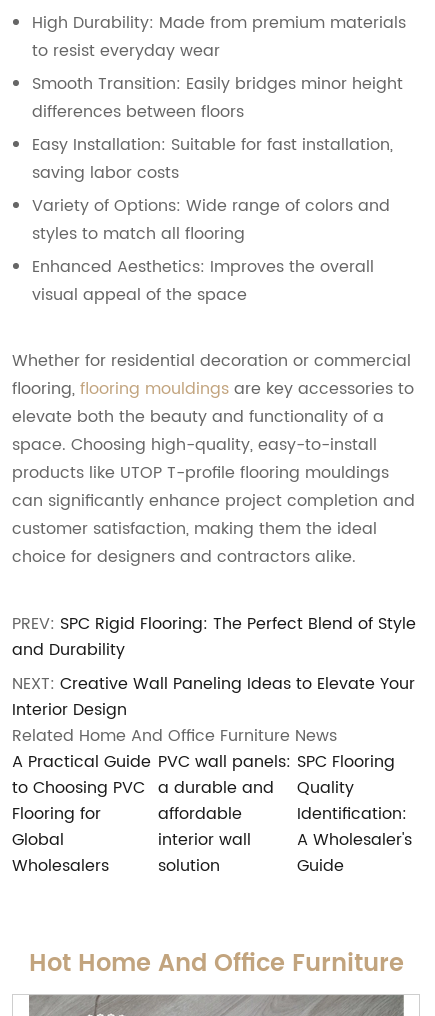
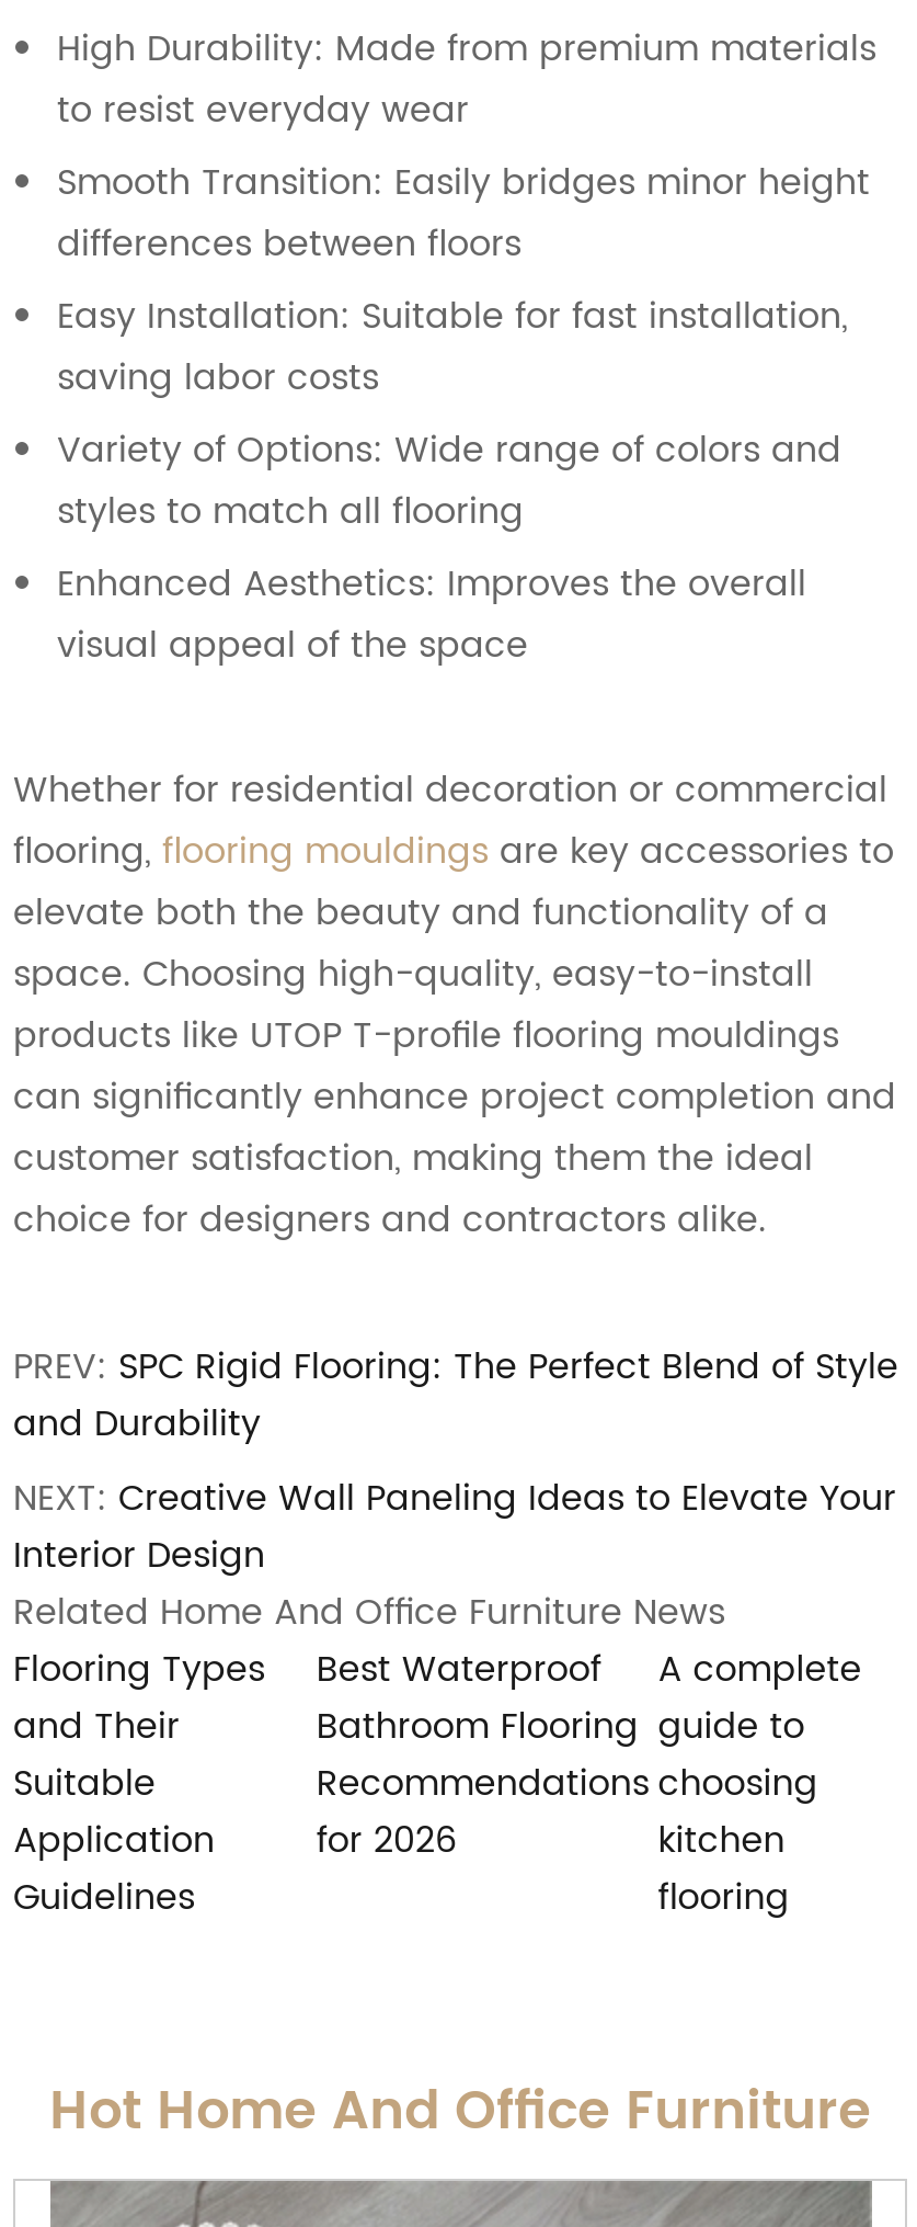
- A Practical Guide
- to Choosing PVC
- Flooring for
- Global
- Wholesalers
+ Flooring Types
+ and Their
+ Suitable
+ Application
+ Guidelines

- PVC wall panels:
- a durable and
- affordable
- interior wall
- solution
+ Best Waterproof
+ Bathroom Flooring
+ Recommendations
+ for 2026

- SPC Flooring
- Quality
- Identification:
- A Wholesaler's
- Guide
+ A complete
+ guide to
+ choosing
+ kitchen
+ flooring
